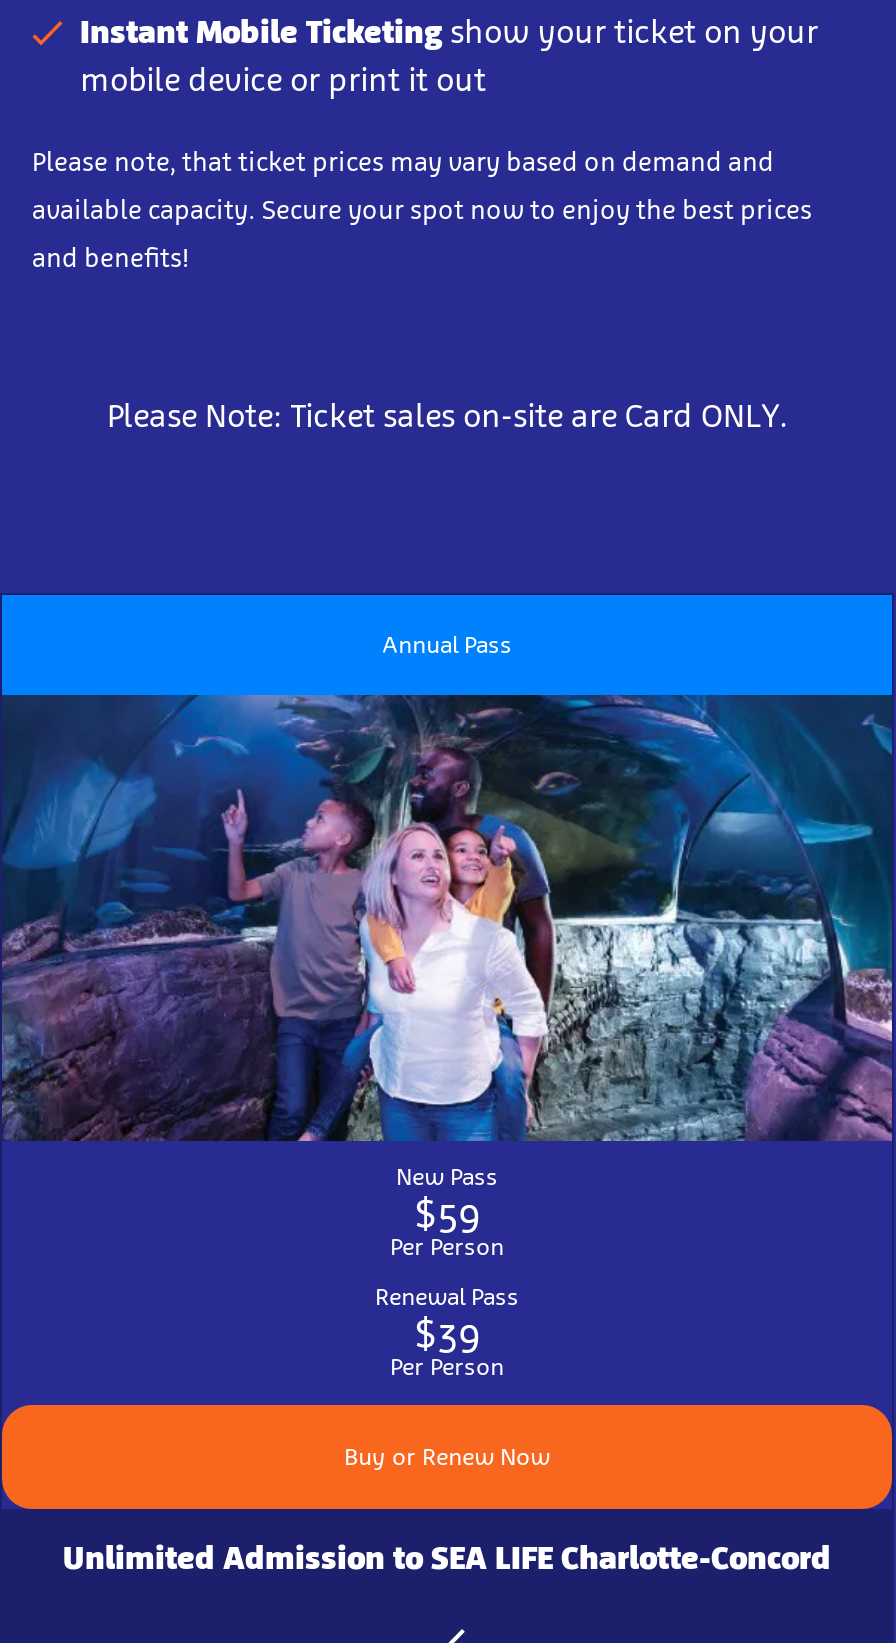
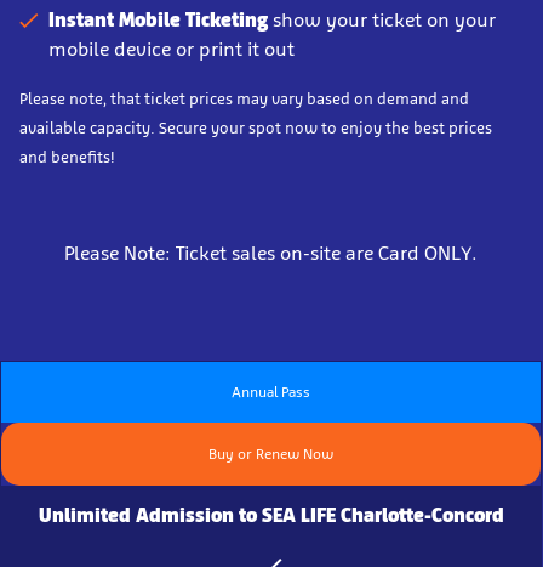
- [image]
- New Pass
- $59
- Per Person
- Renewal Pass
- $39
- Per Person
